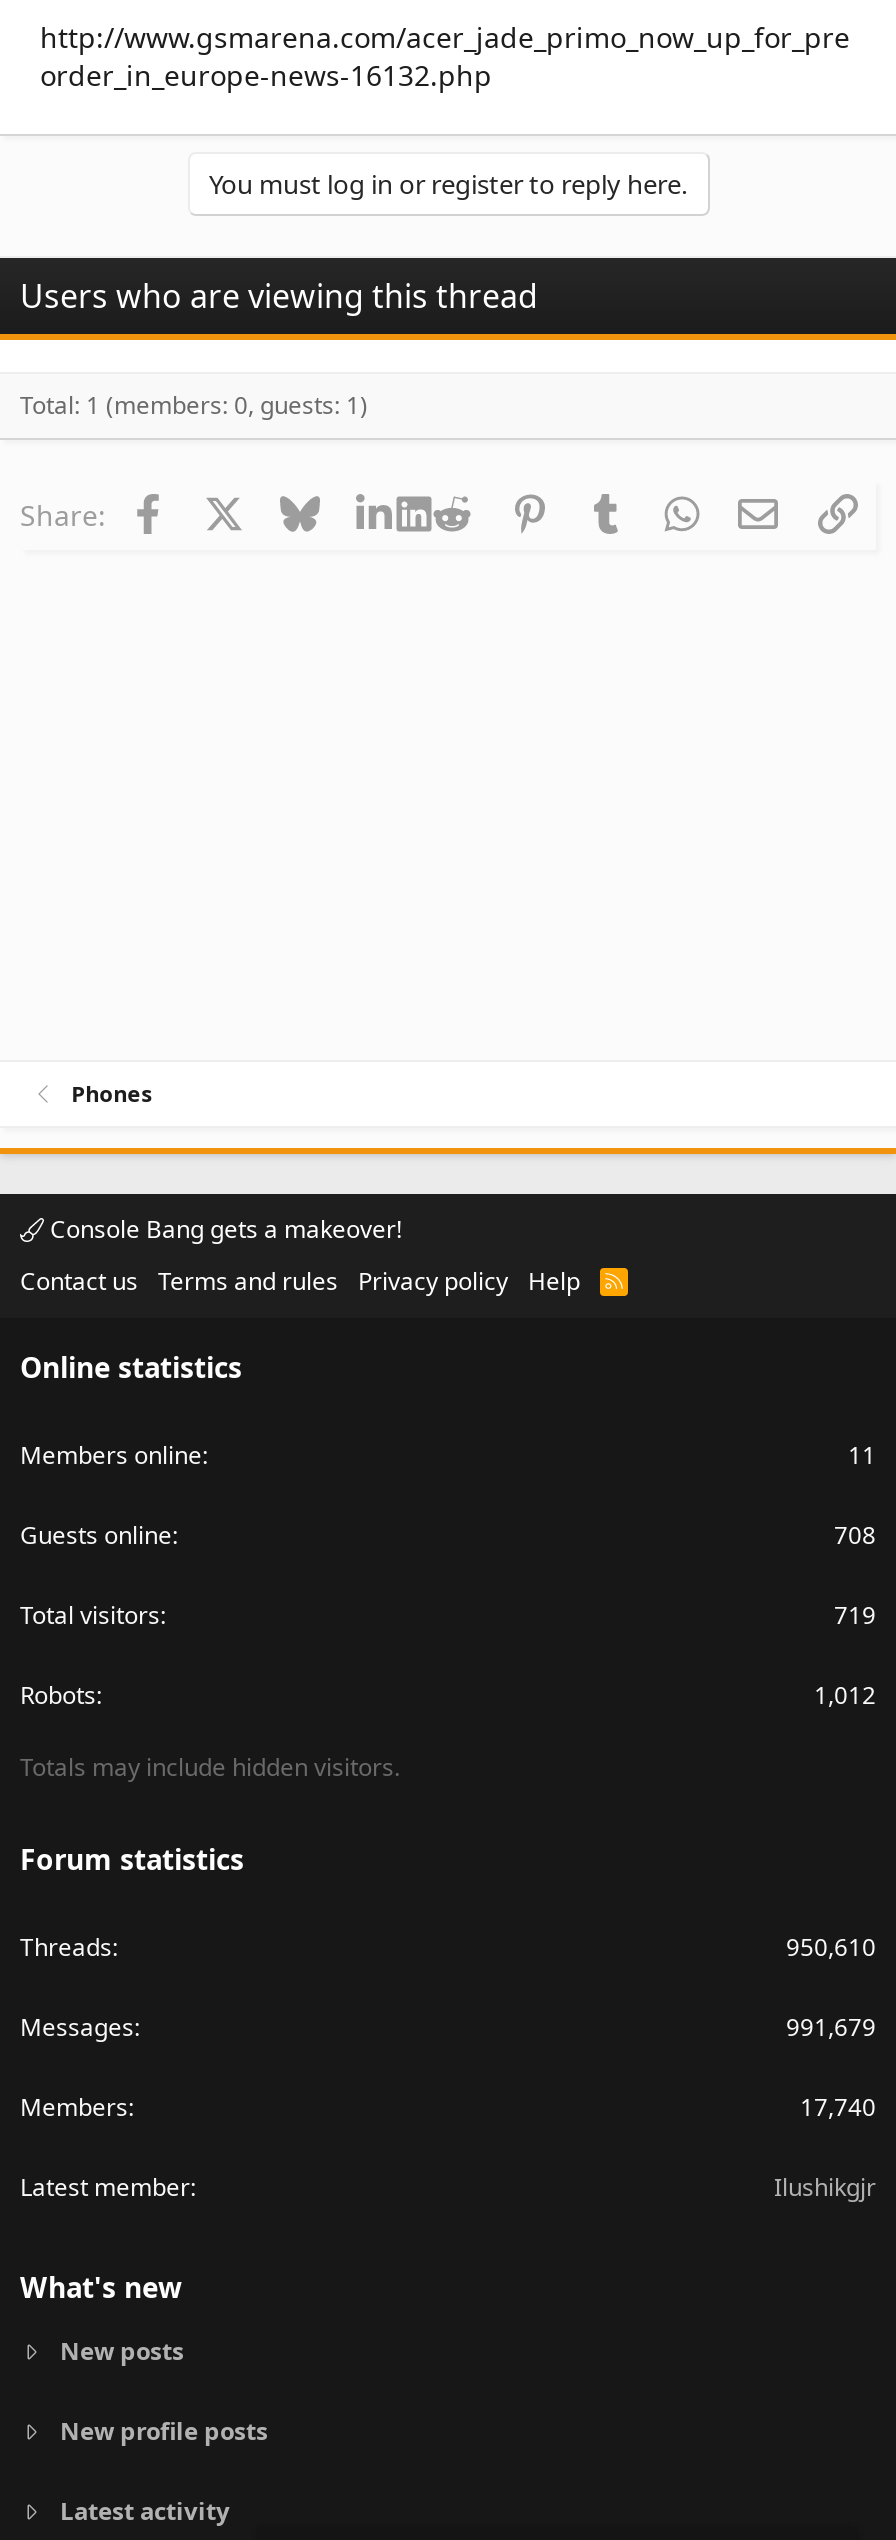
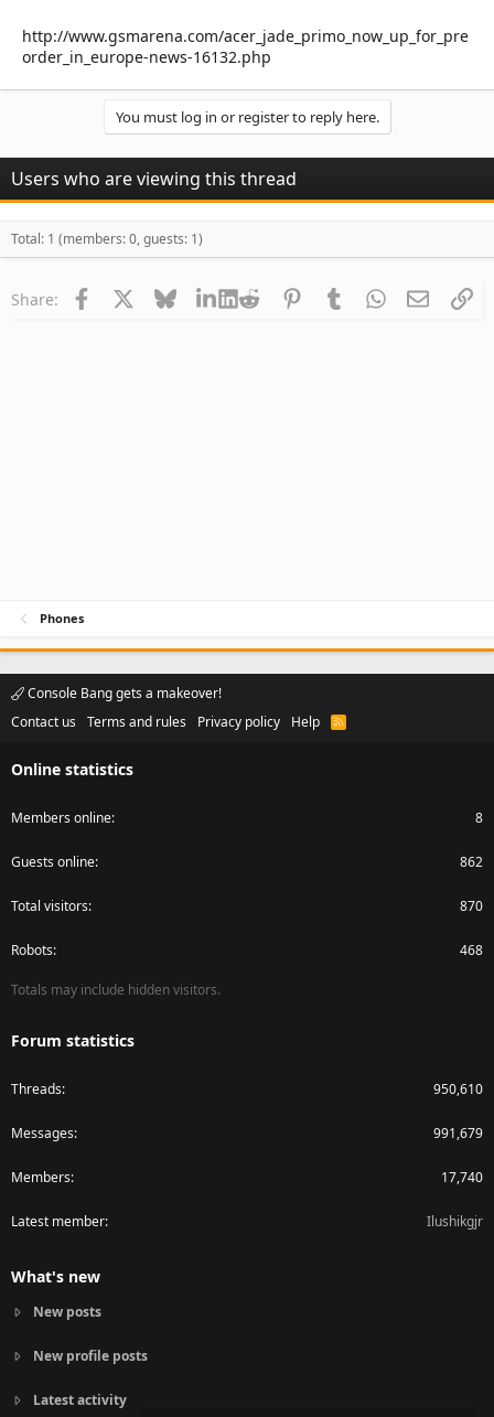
- 11
+ 8

- 708
+ 862

- 719
+ 870

- 1,012
+ 468
